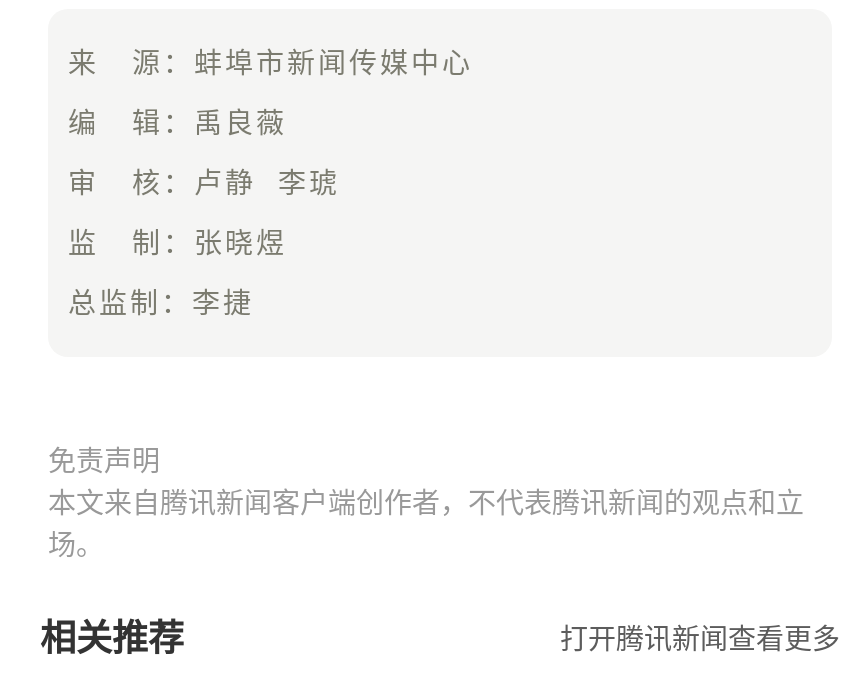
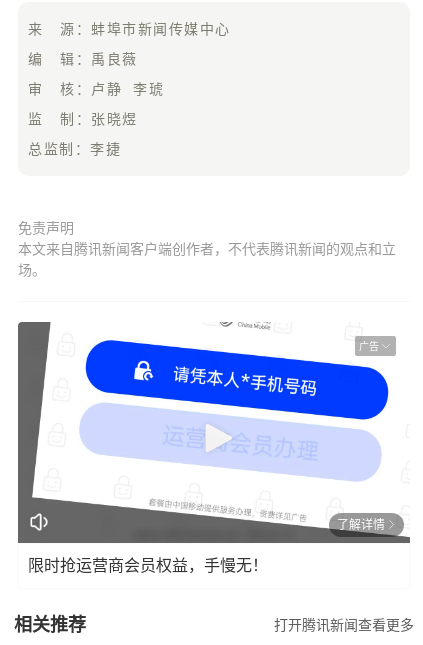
+ [image]
+ 广告

+ 了解详情
+ 限时抢运营商会员权益，手慢无！
